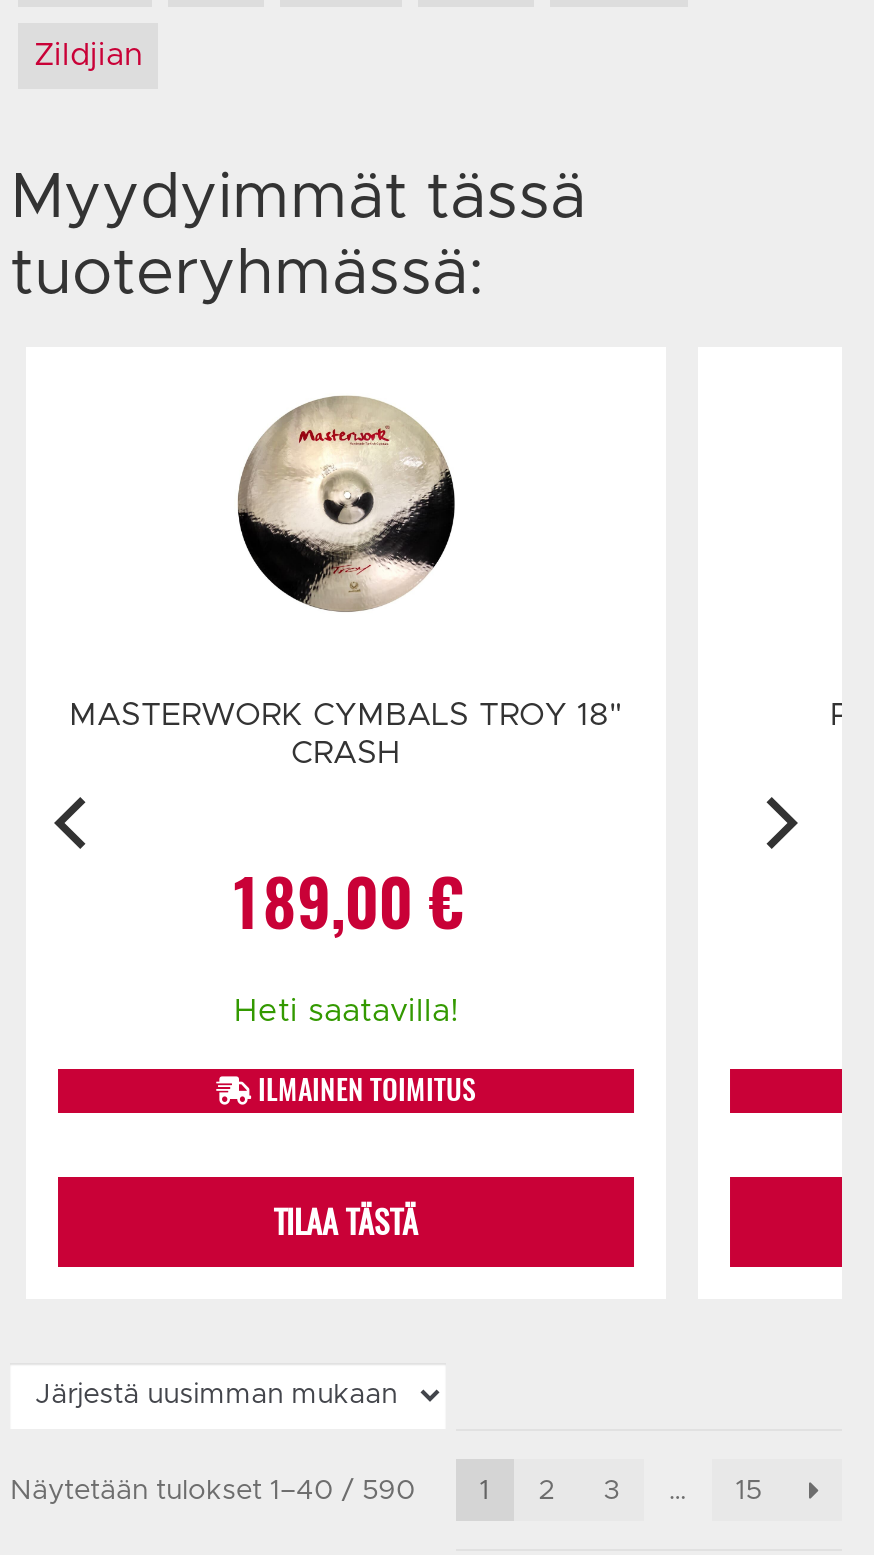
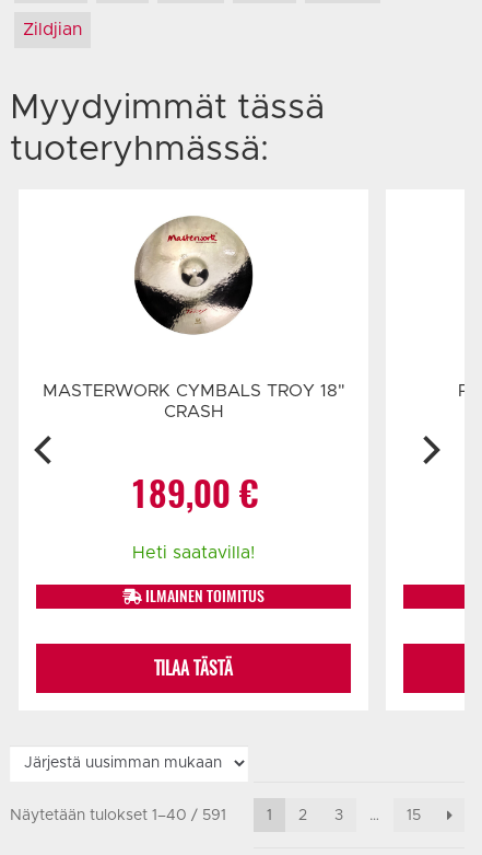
- Näytetään tulokset 1–40 / 590
+ Näytetään tulokset 1–40 / 591
